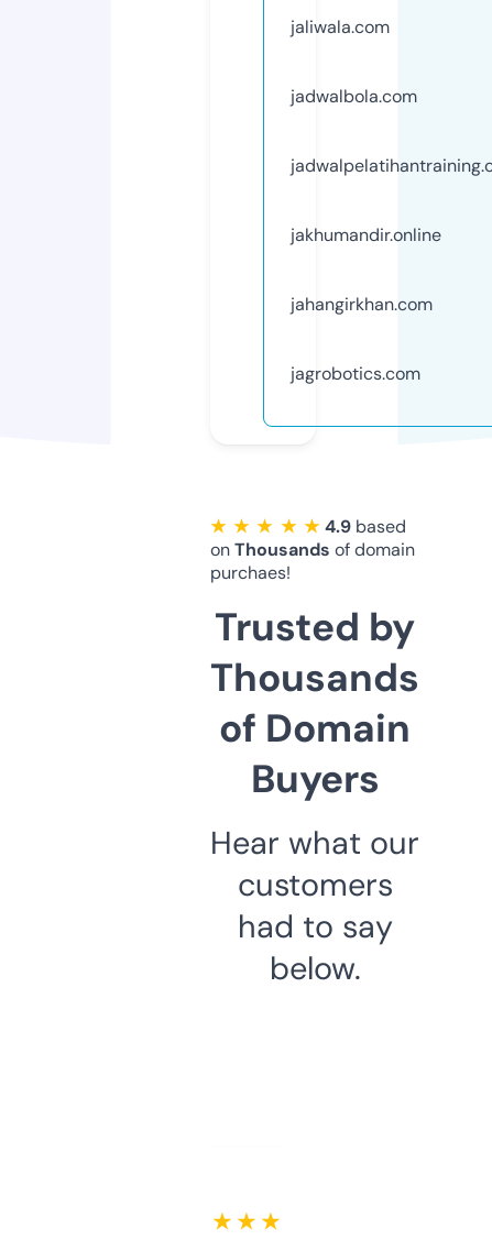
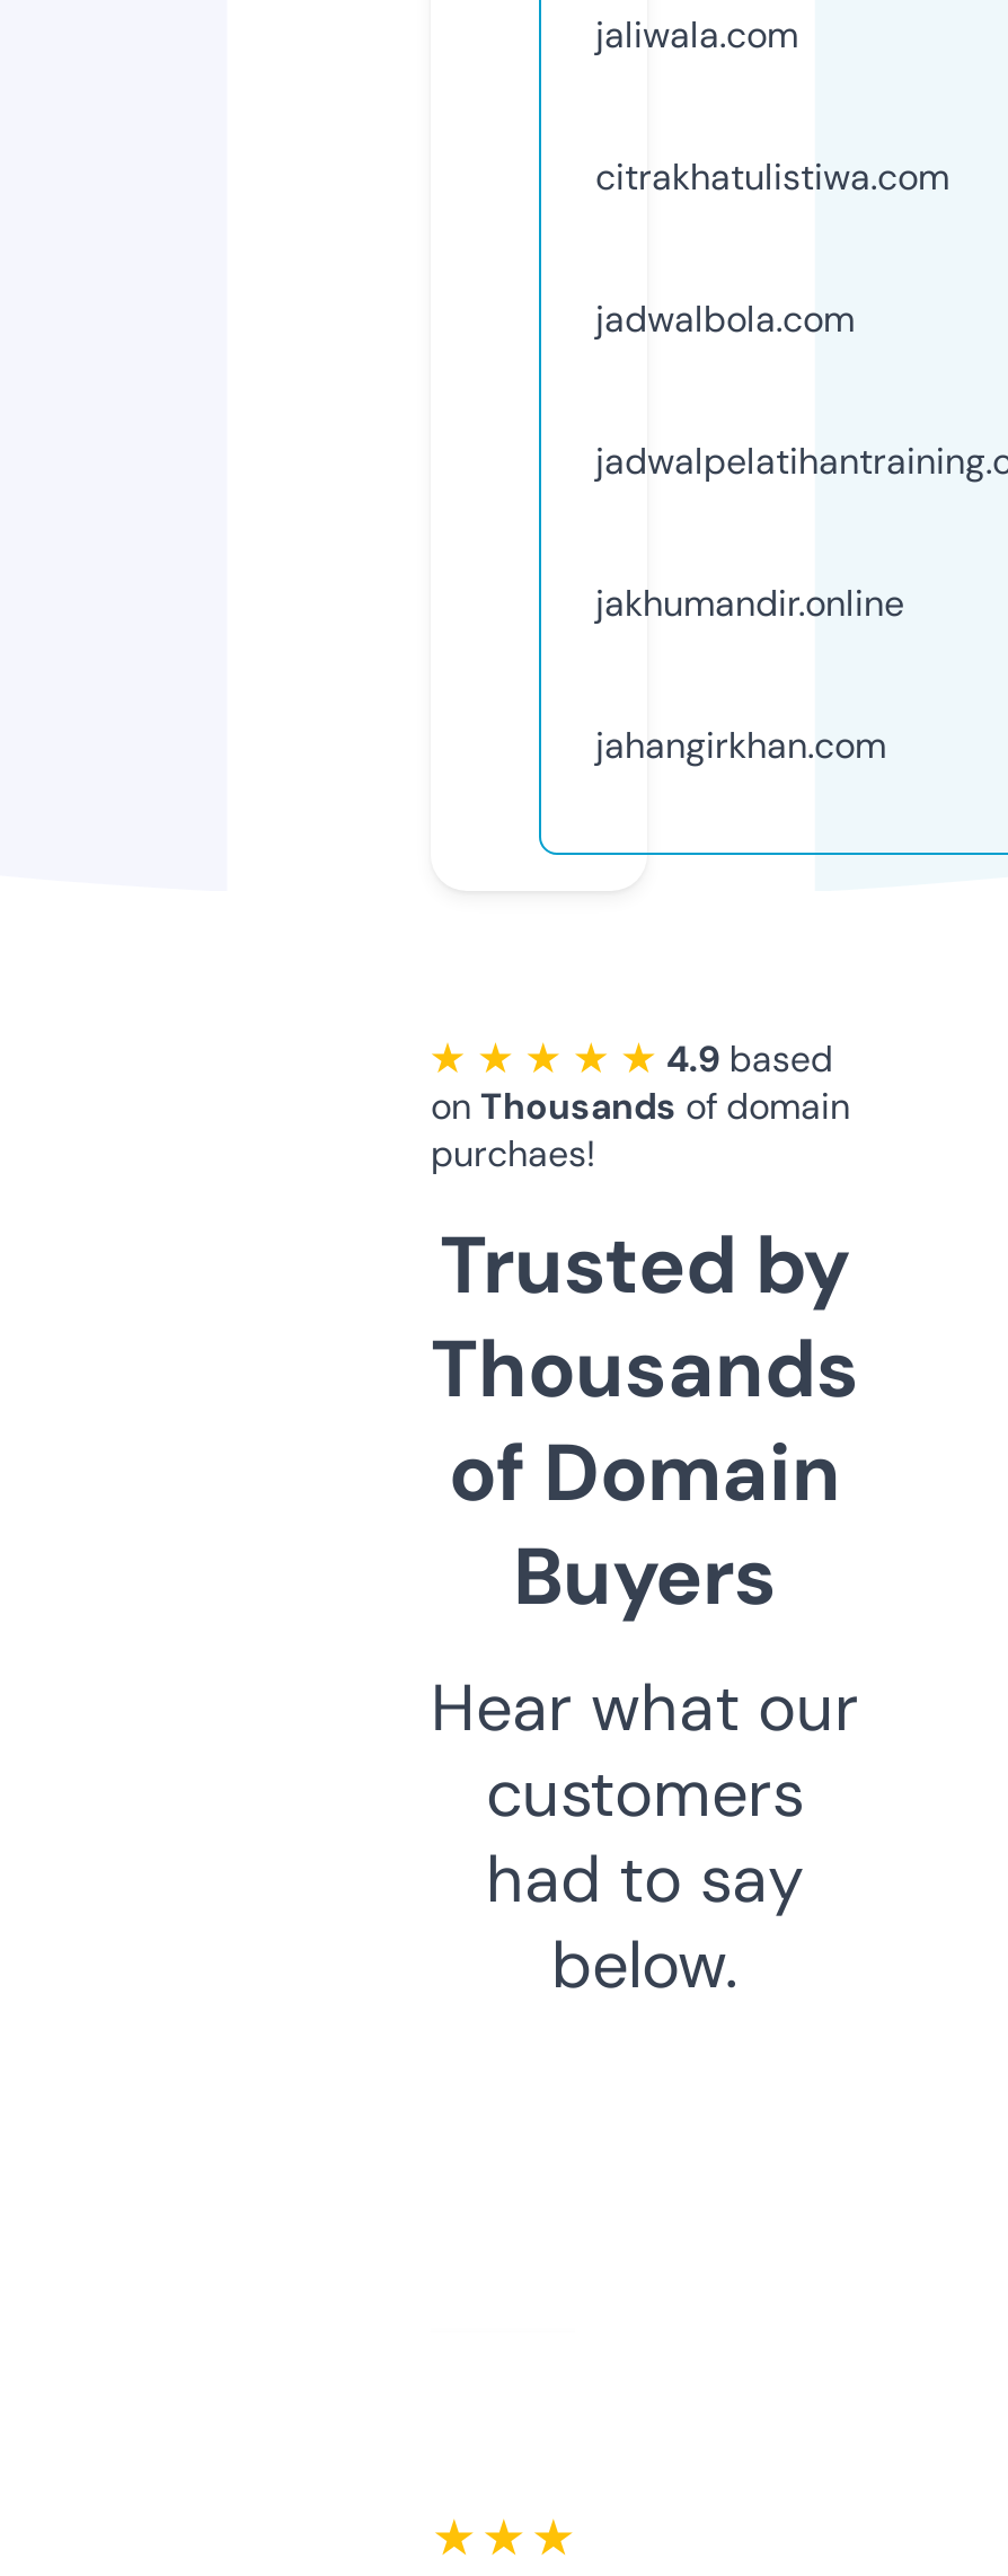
+ citrakhatulistiwa.com

moved down: jadwalbola.com | jakhumandir.online | jahangirkhan.com

- jagrobotics.com
